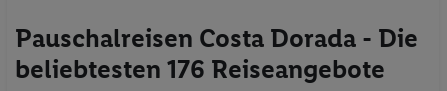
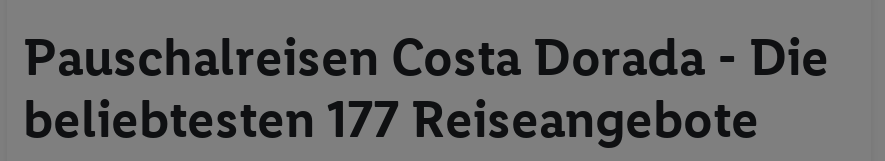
- beliebtesten 176 Reiseangebote
+ beliebtesten 177 Reiseangebote
